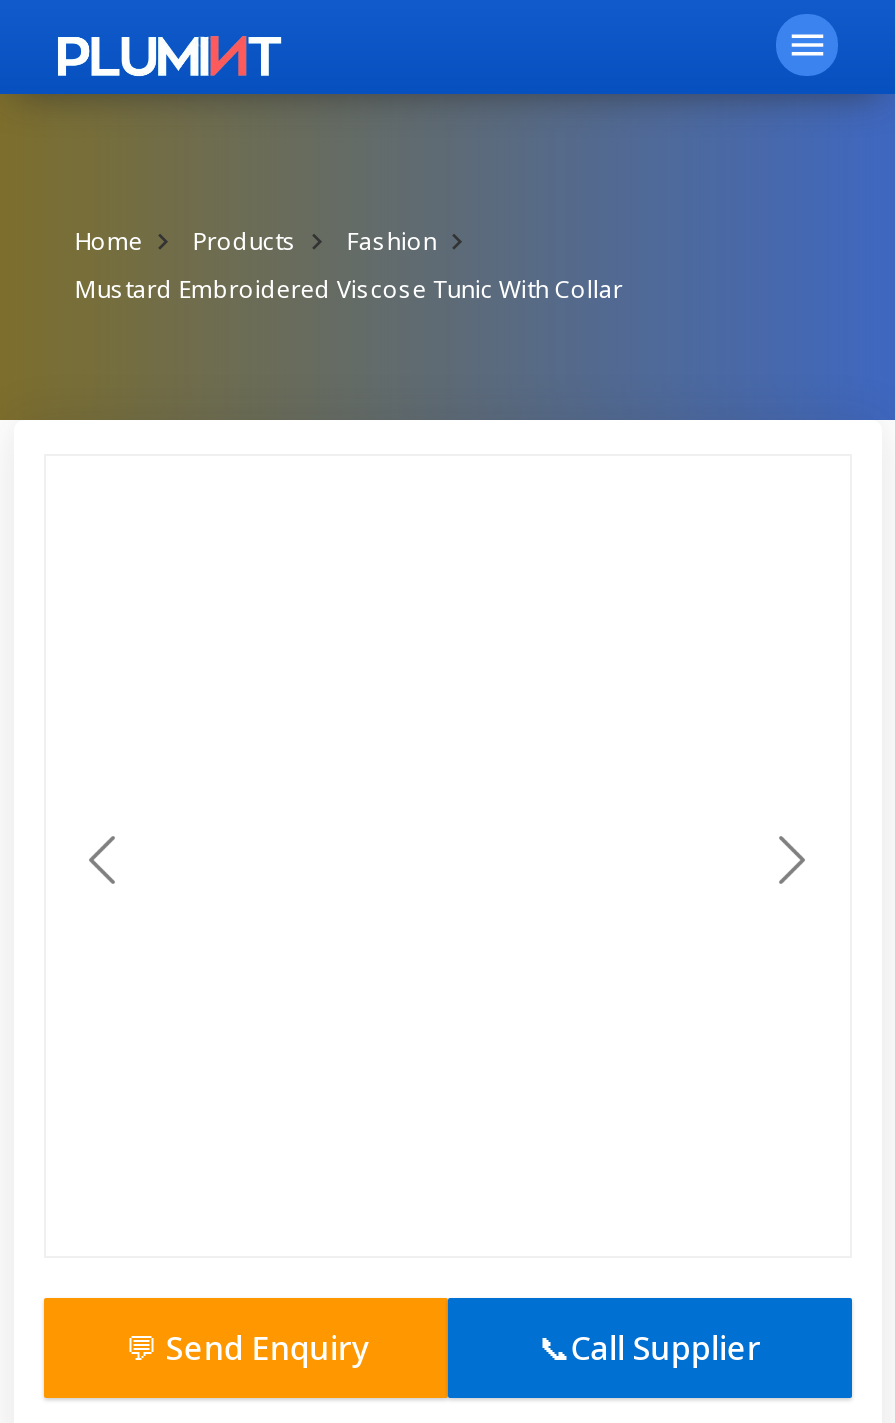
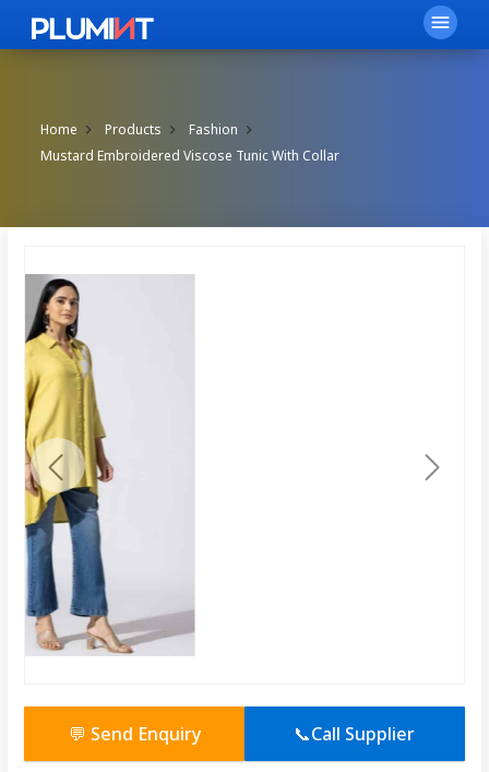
+ [image]
